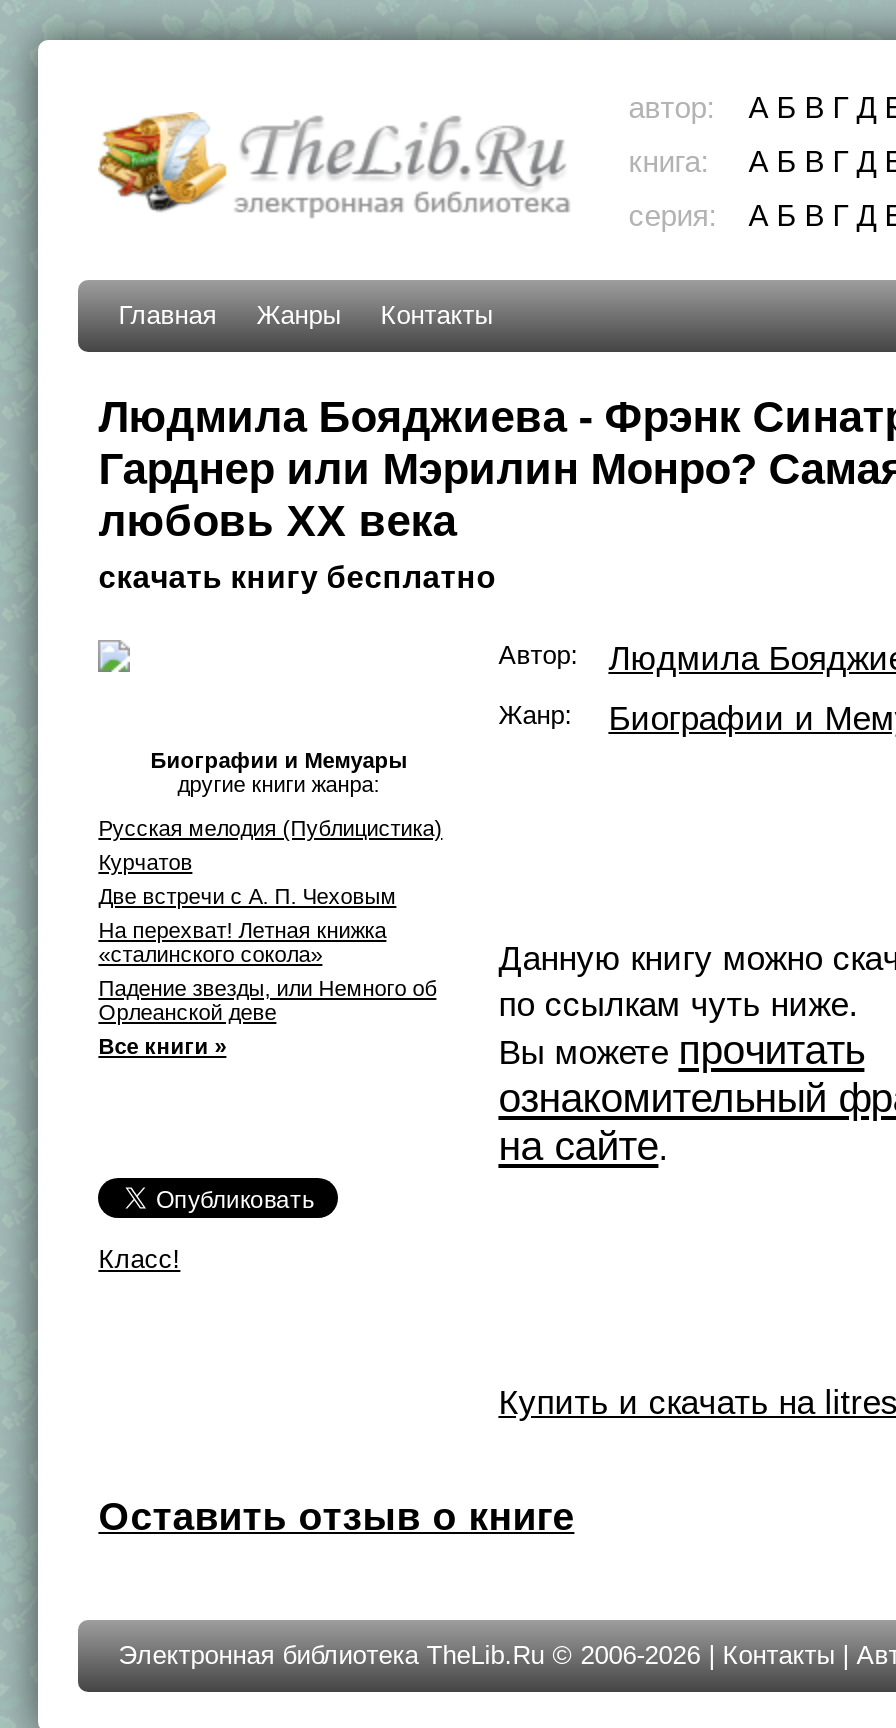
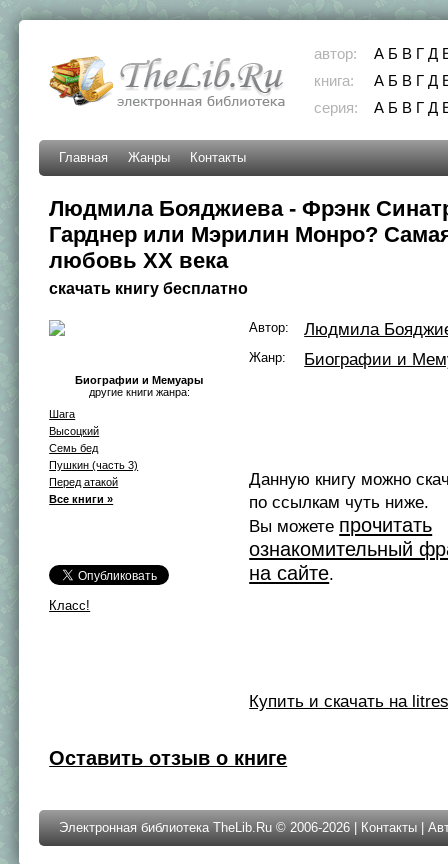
- Русская мелодия (Публицистика)
- Курчатов
- Две встречи с А. П. Чеховым
- На перехват! Летная книжка
- «сталинского сокола»
- Падение звезды, или Немного об
- Орлеанской деве
+ Шага
+ Высоцкий
+ Семь бед
+ Пушкин (часть 3)
+ Перед атакой

moved up: Все книги » | Класс!
